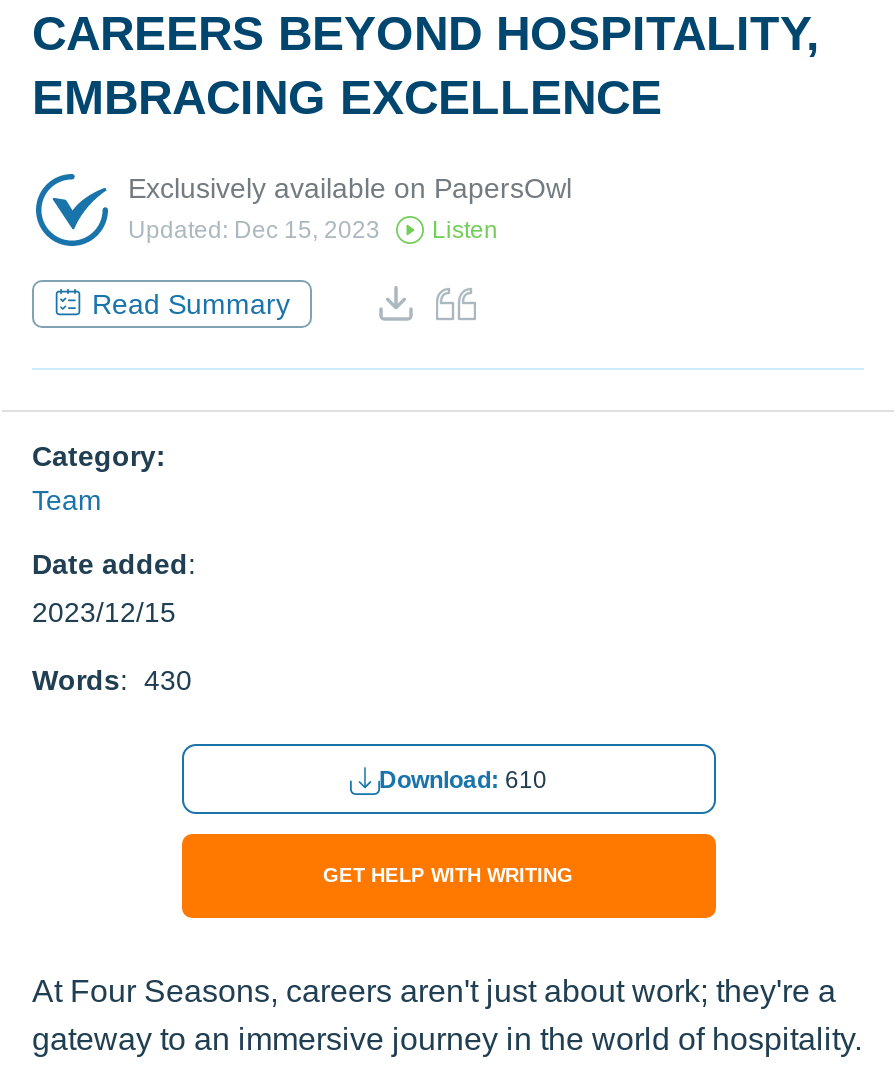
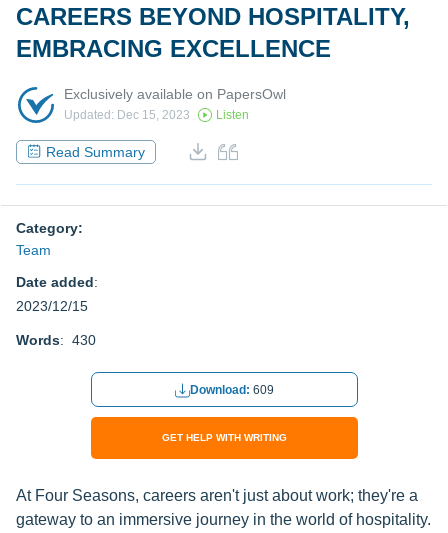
- Download: 610
+ Download: 609
